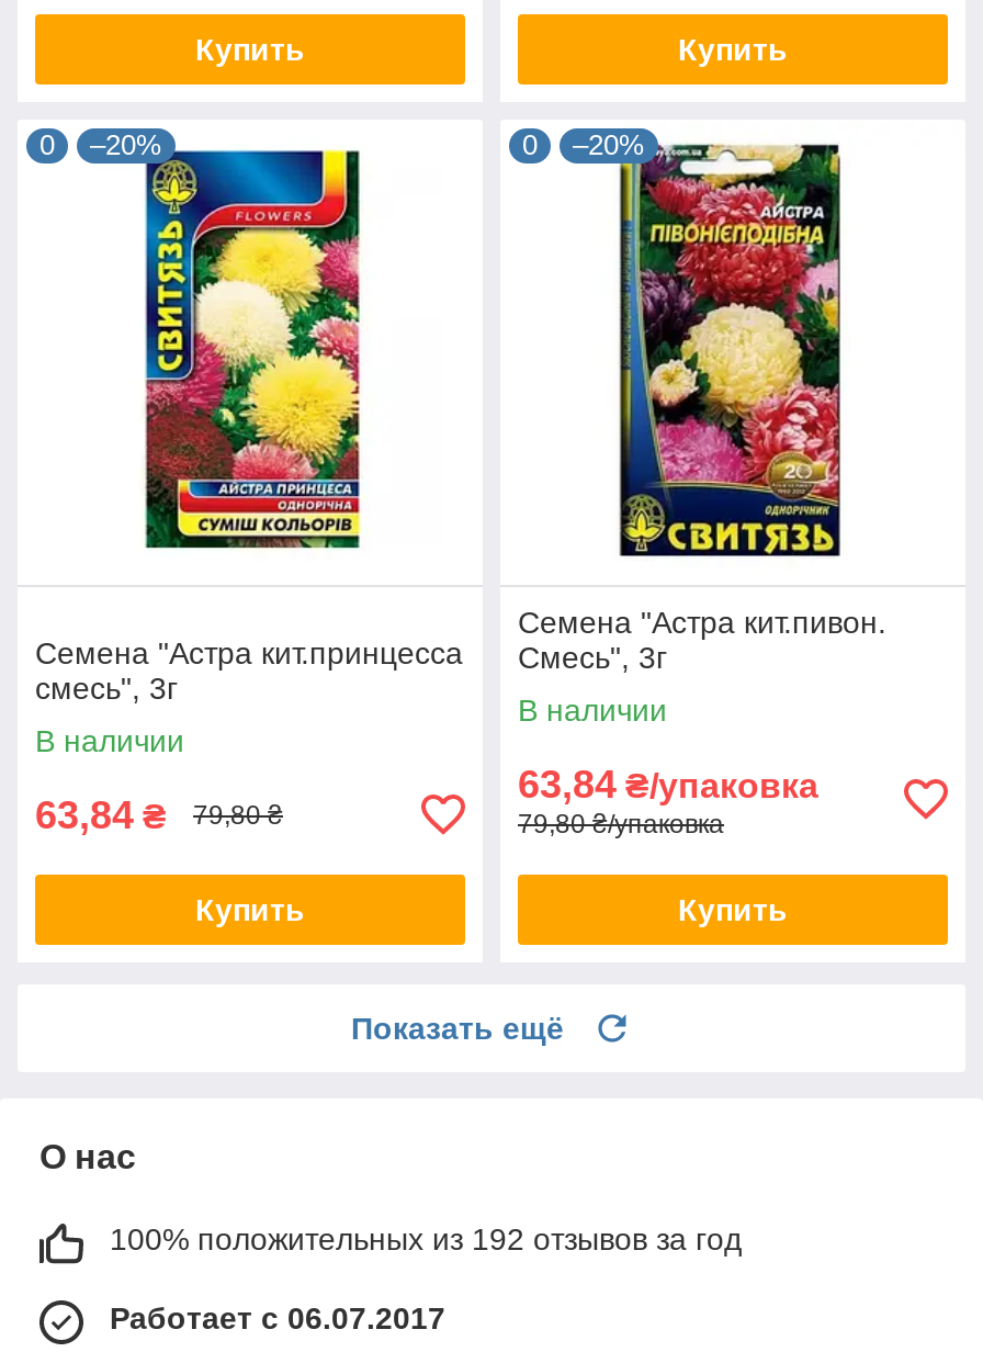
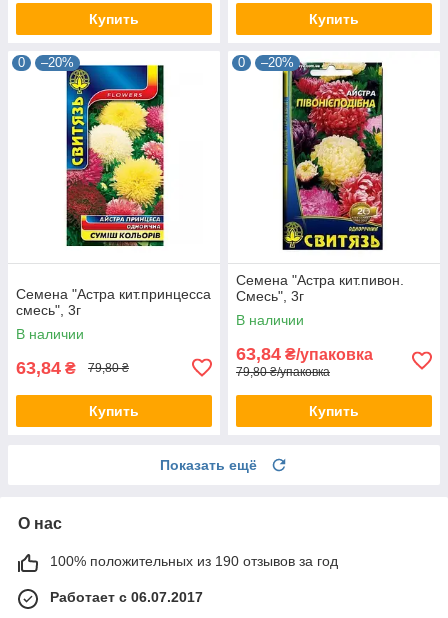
- 100% положительных из 192 отзывов за год
+ 100% положительных из 190 отзывов за год
